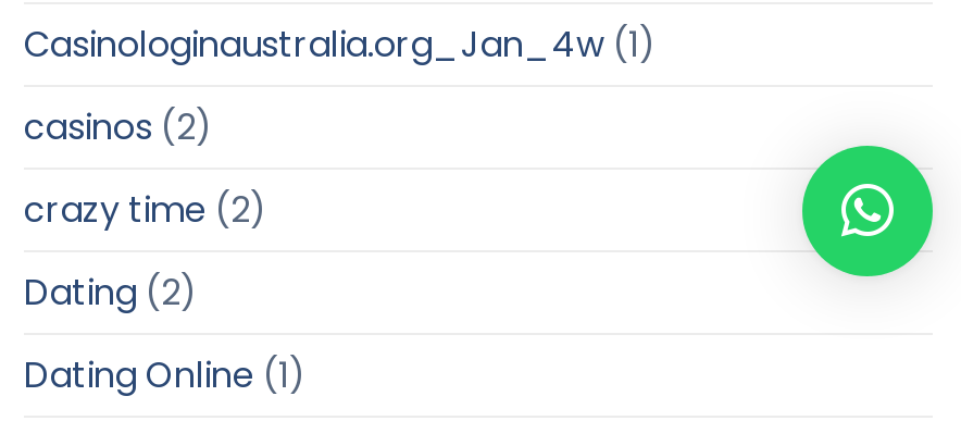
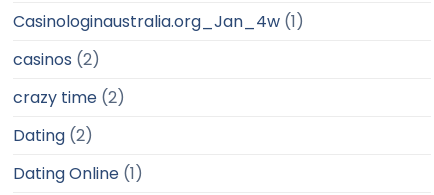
- [image]
